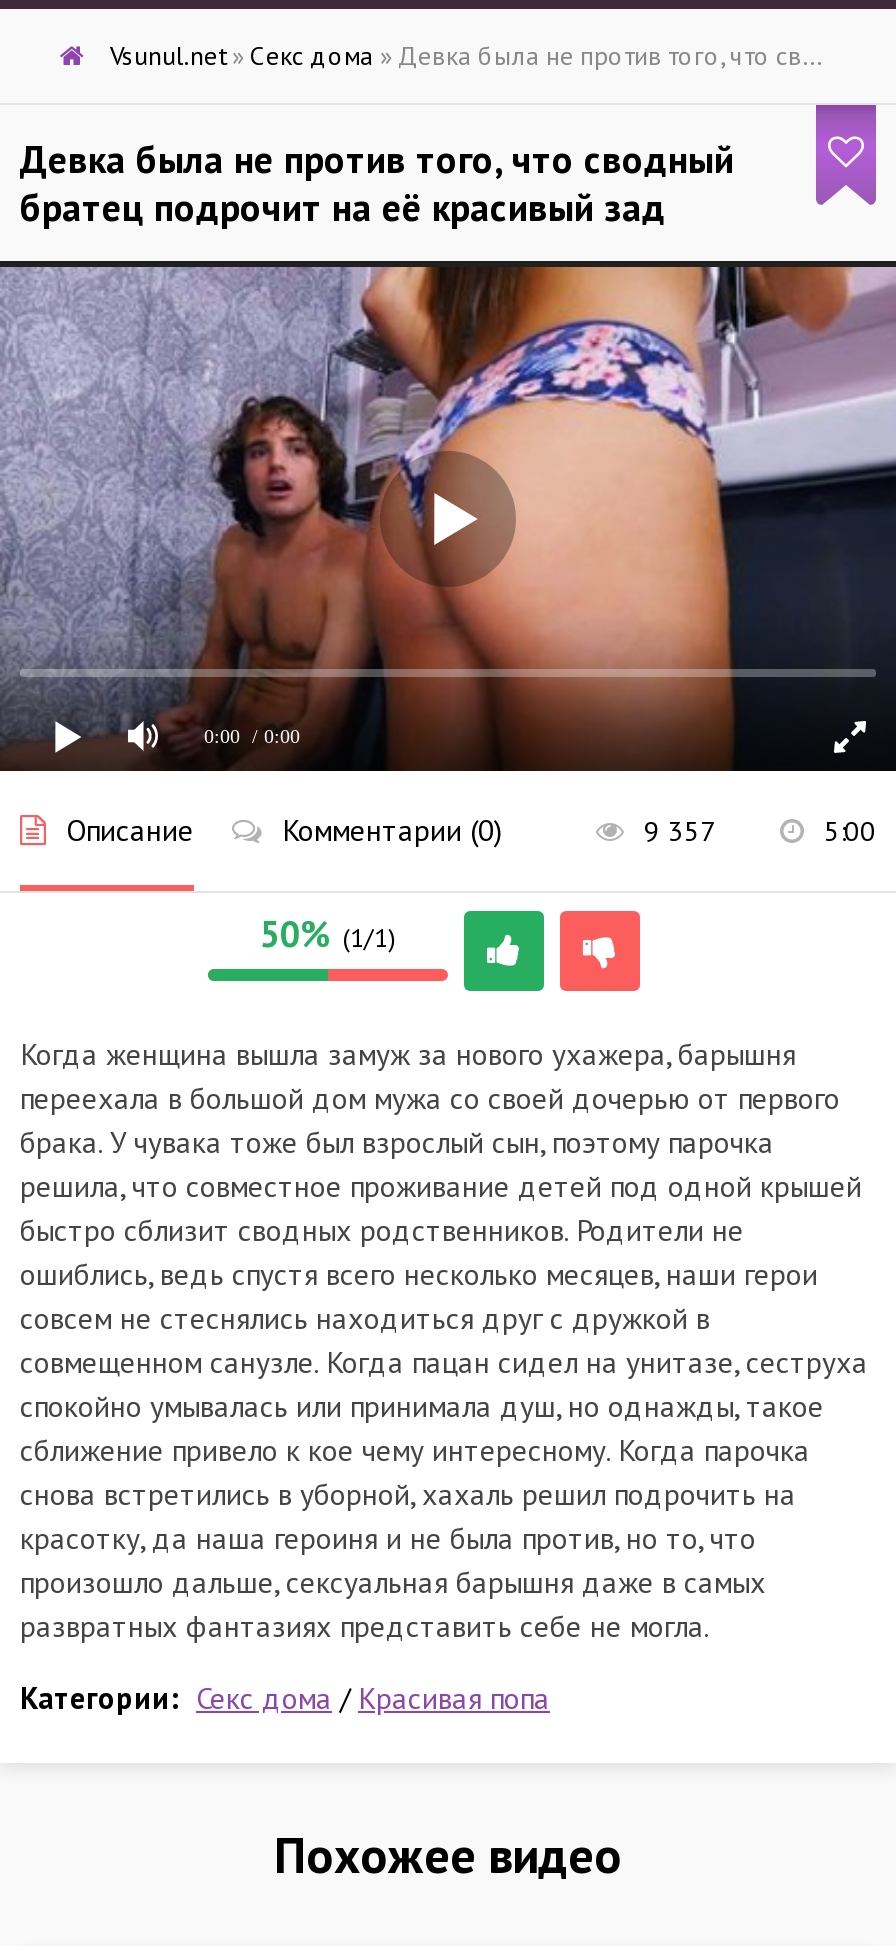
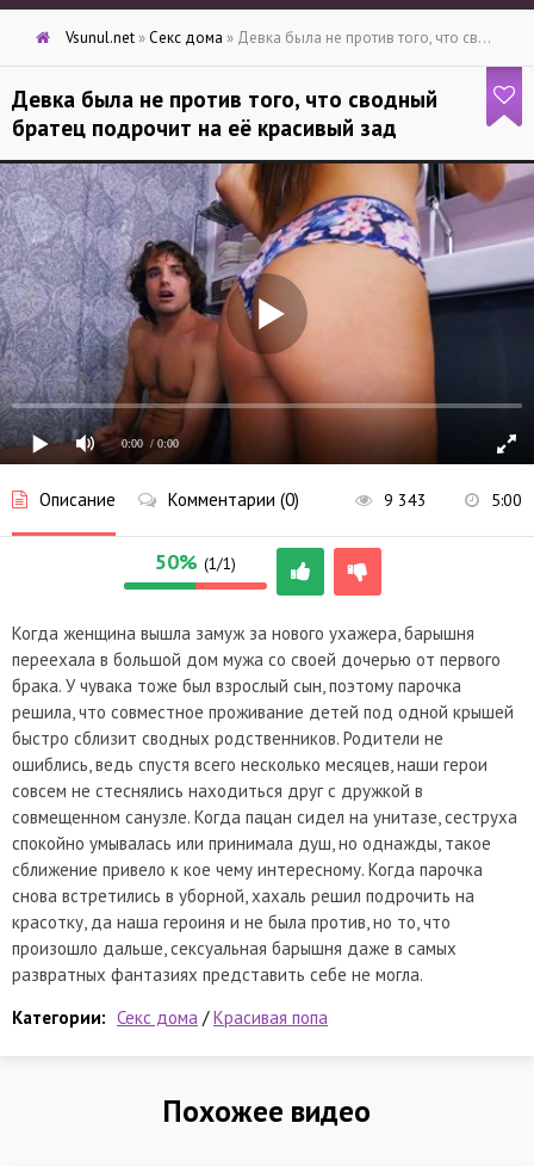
- 9 357
+ 9 343
